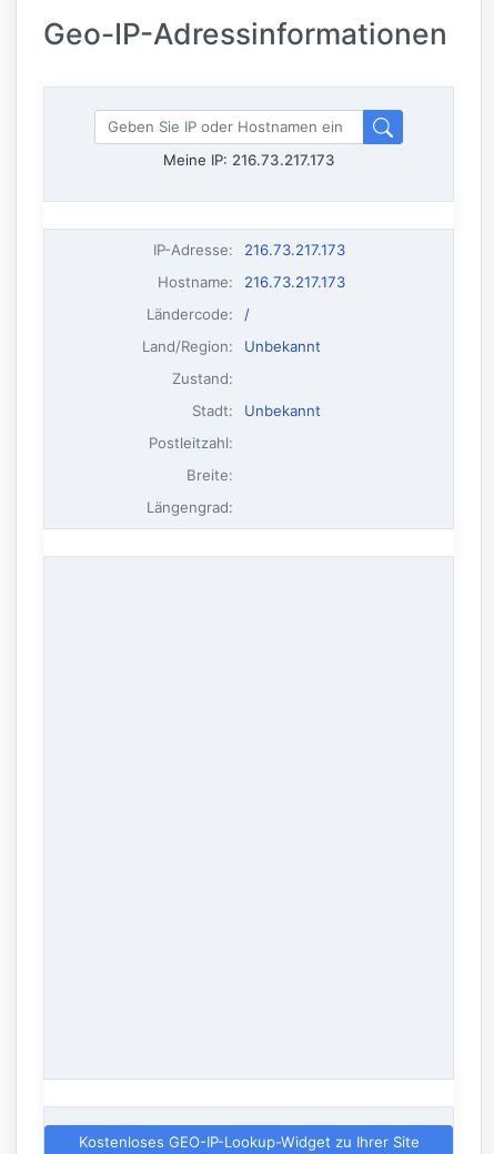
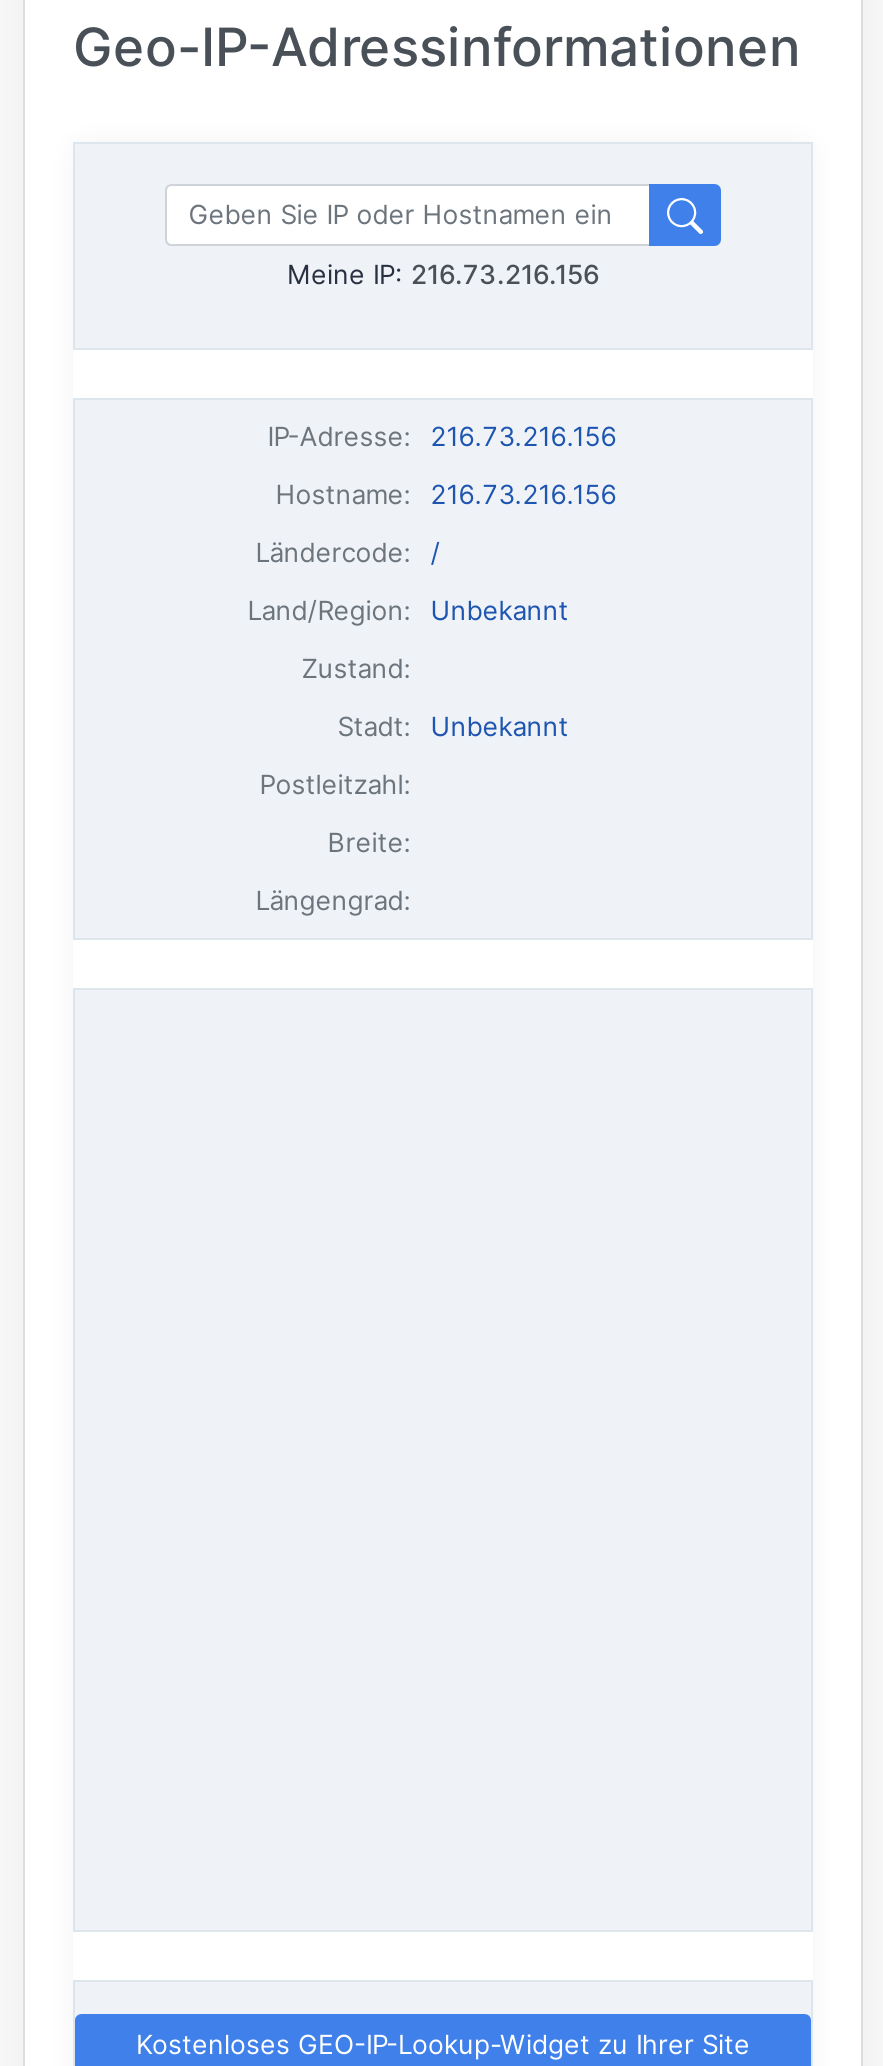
- Meine IP: 216.73.217.173
+ Meine IP: 216.73.216.156

- IP-Adresse: 216.73.217.173
+ IP-Adresse: 216.73.216.156

- Hostname: 216.73.217.173
+ Hostname: 216.73.216.156
